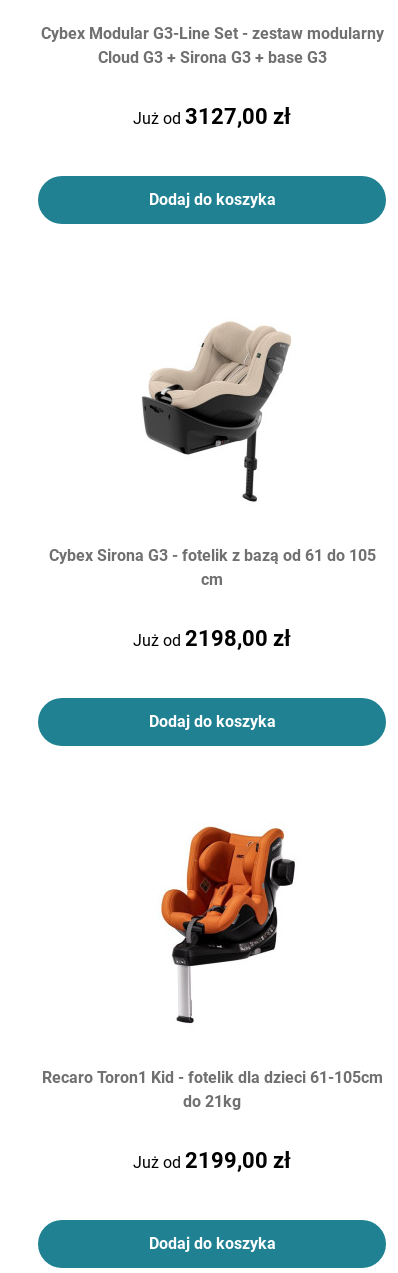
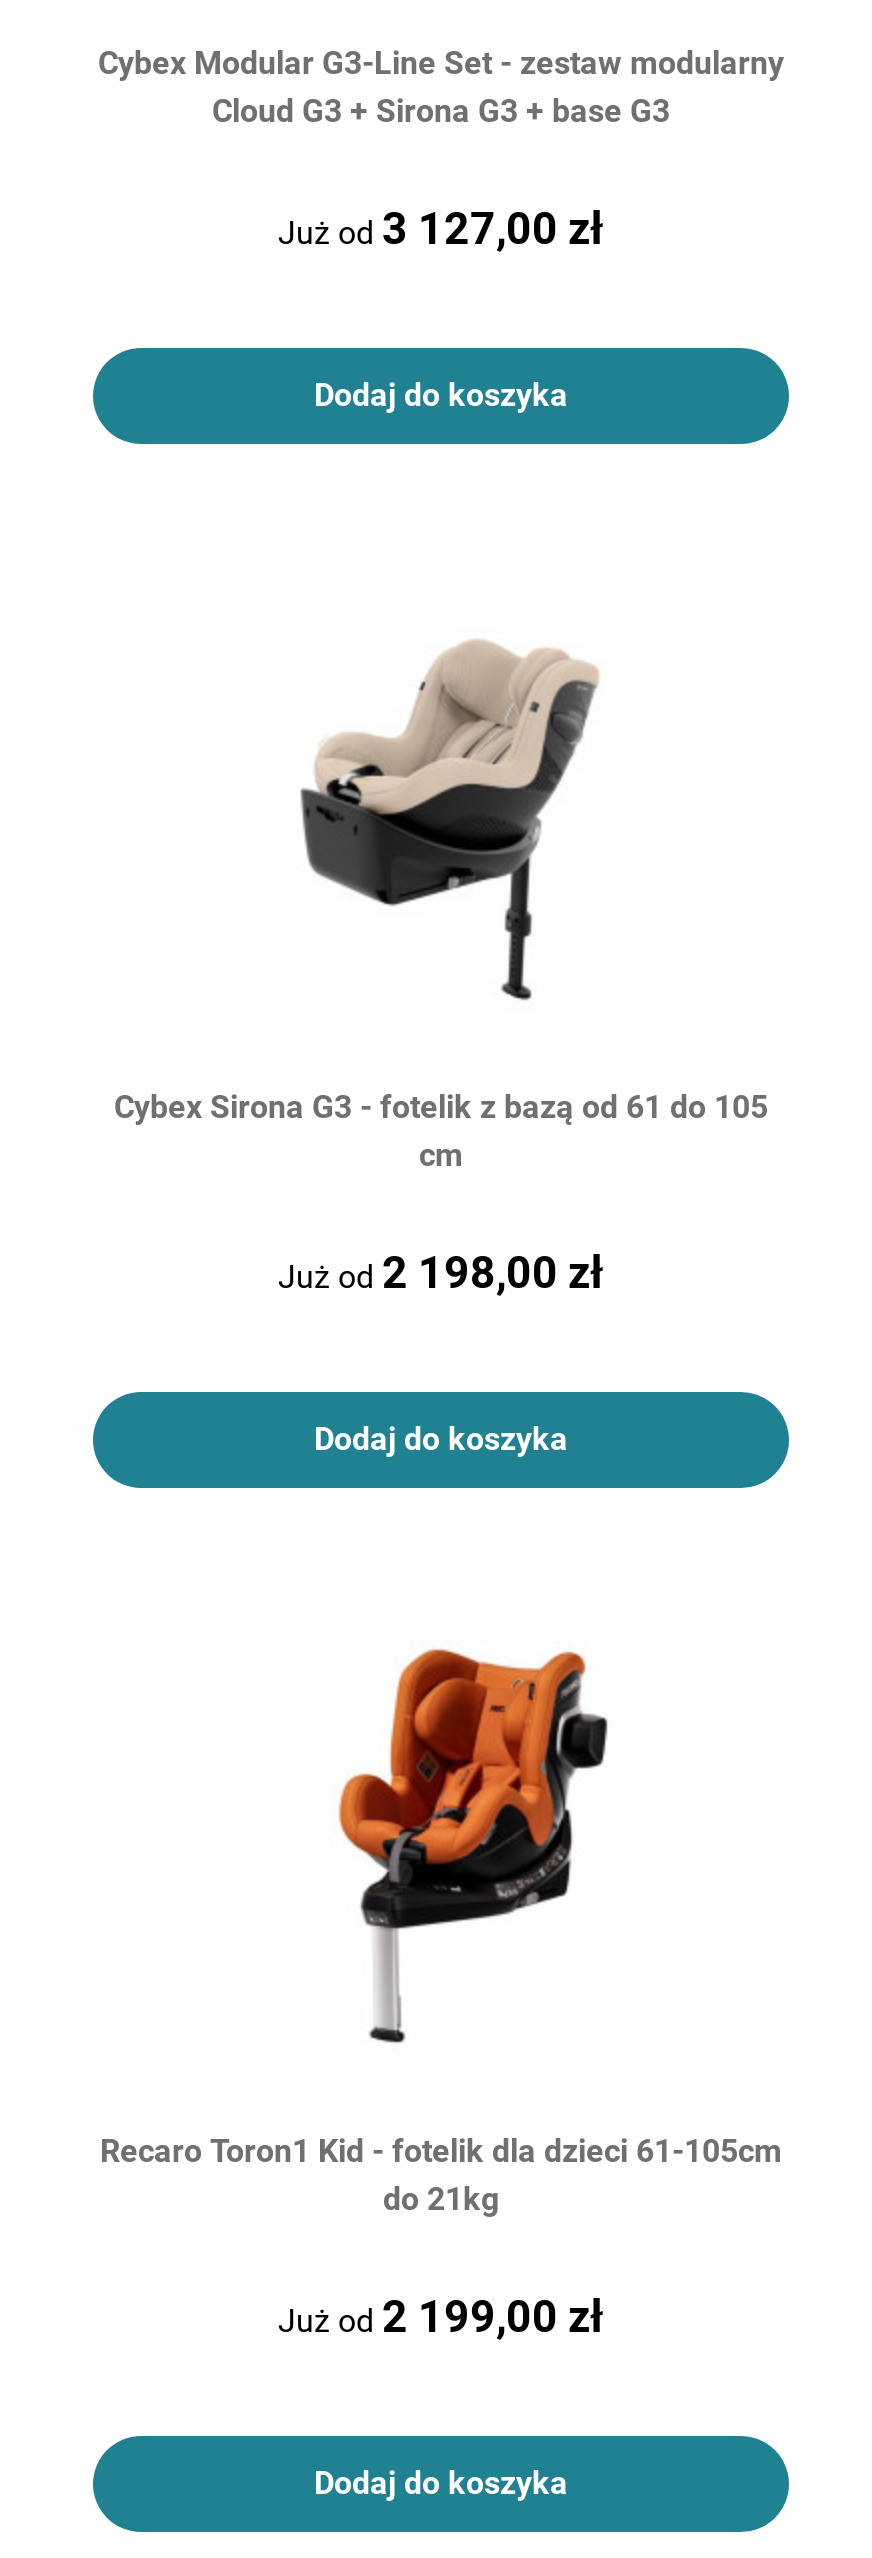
- Już od 3127,00 zł
+ Już od 3 127,00 zł

- Już od 2198,00 zł
+ Już od 2 198,00 zł

- Już od 2199,00 zł
+ Już od 2 199,00 zł
